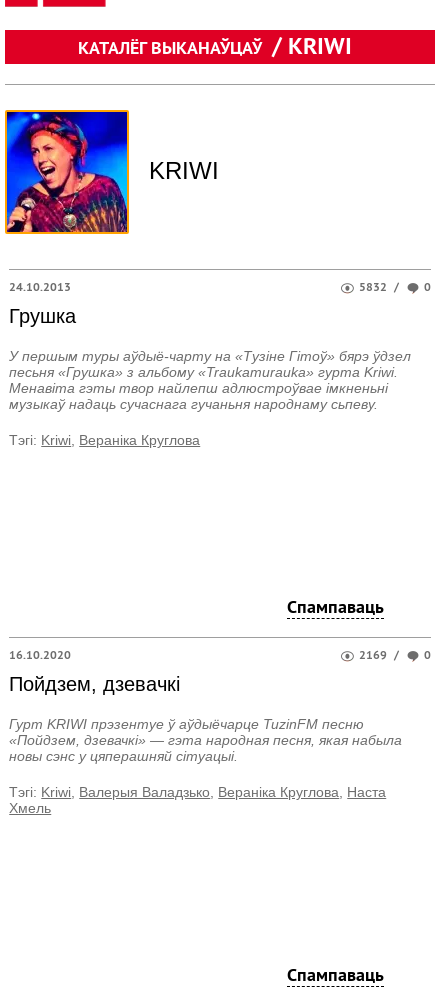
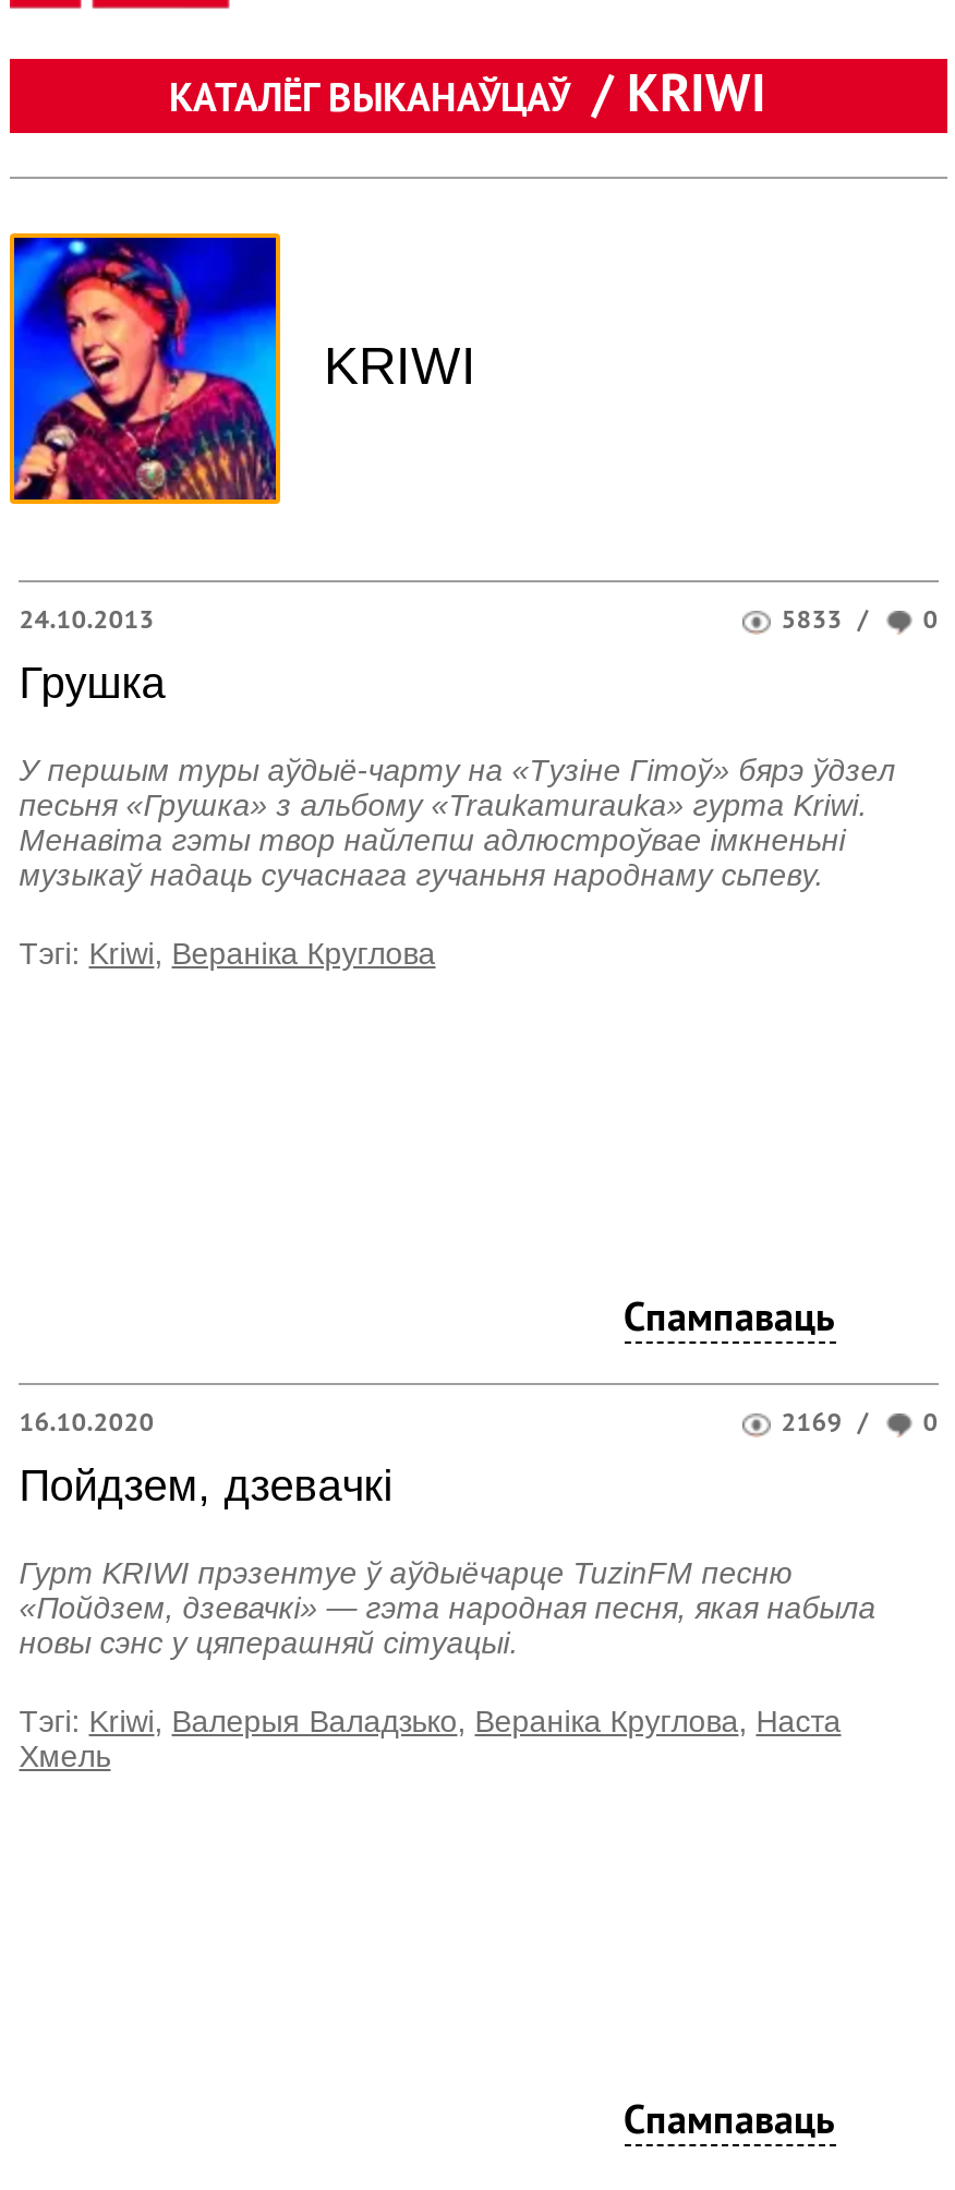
- 5832 / 0
+ 5833 / 0
